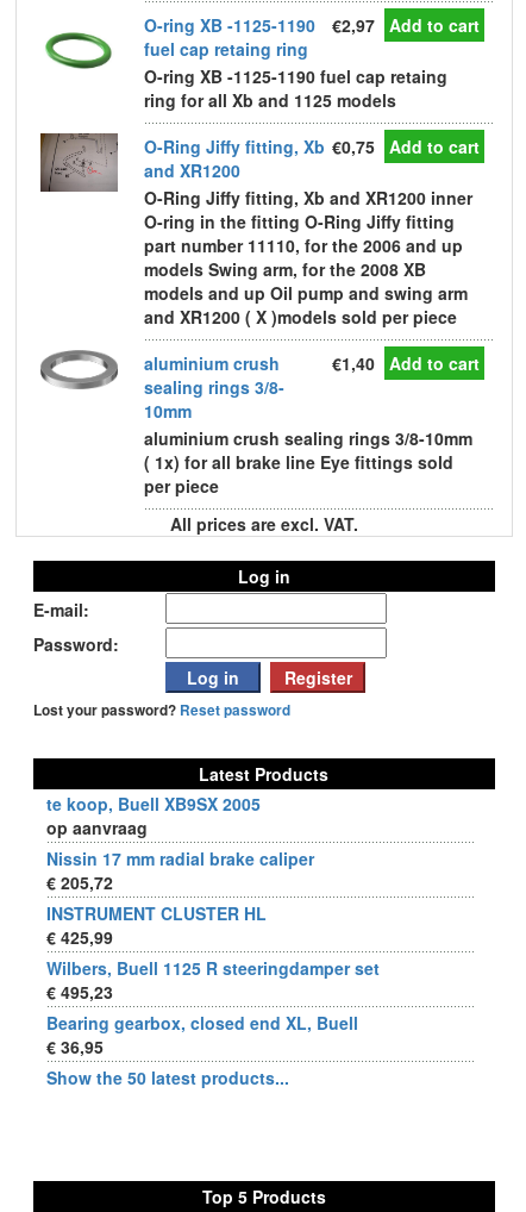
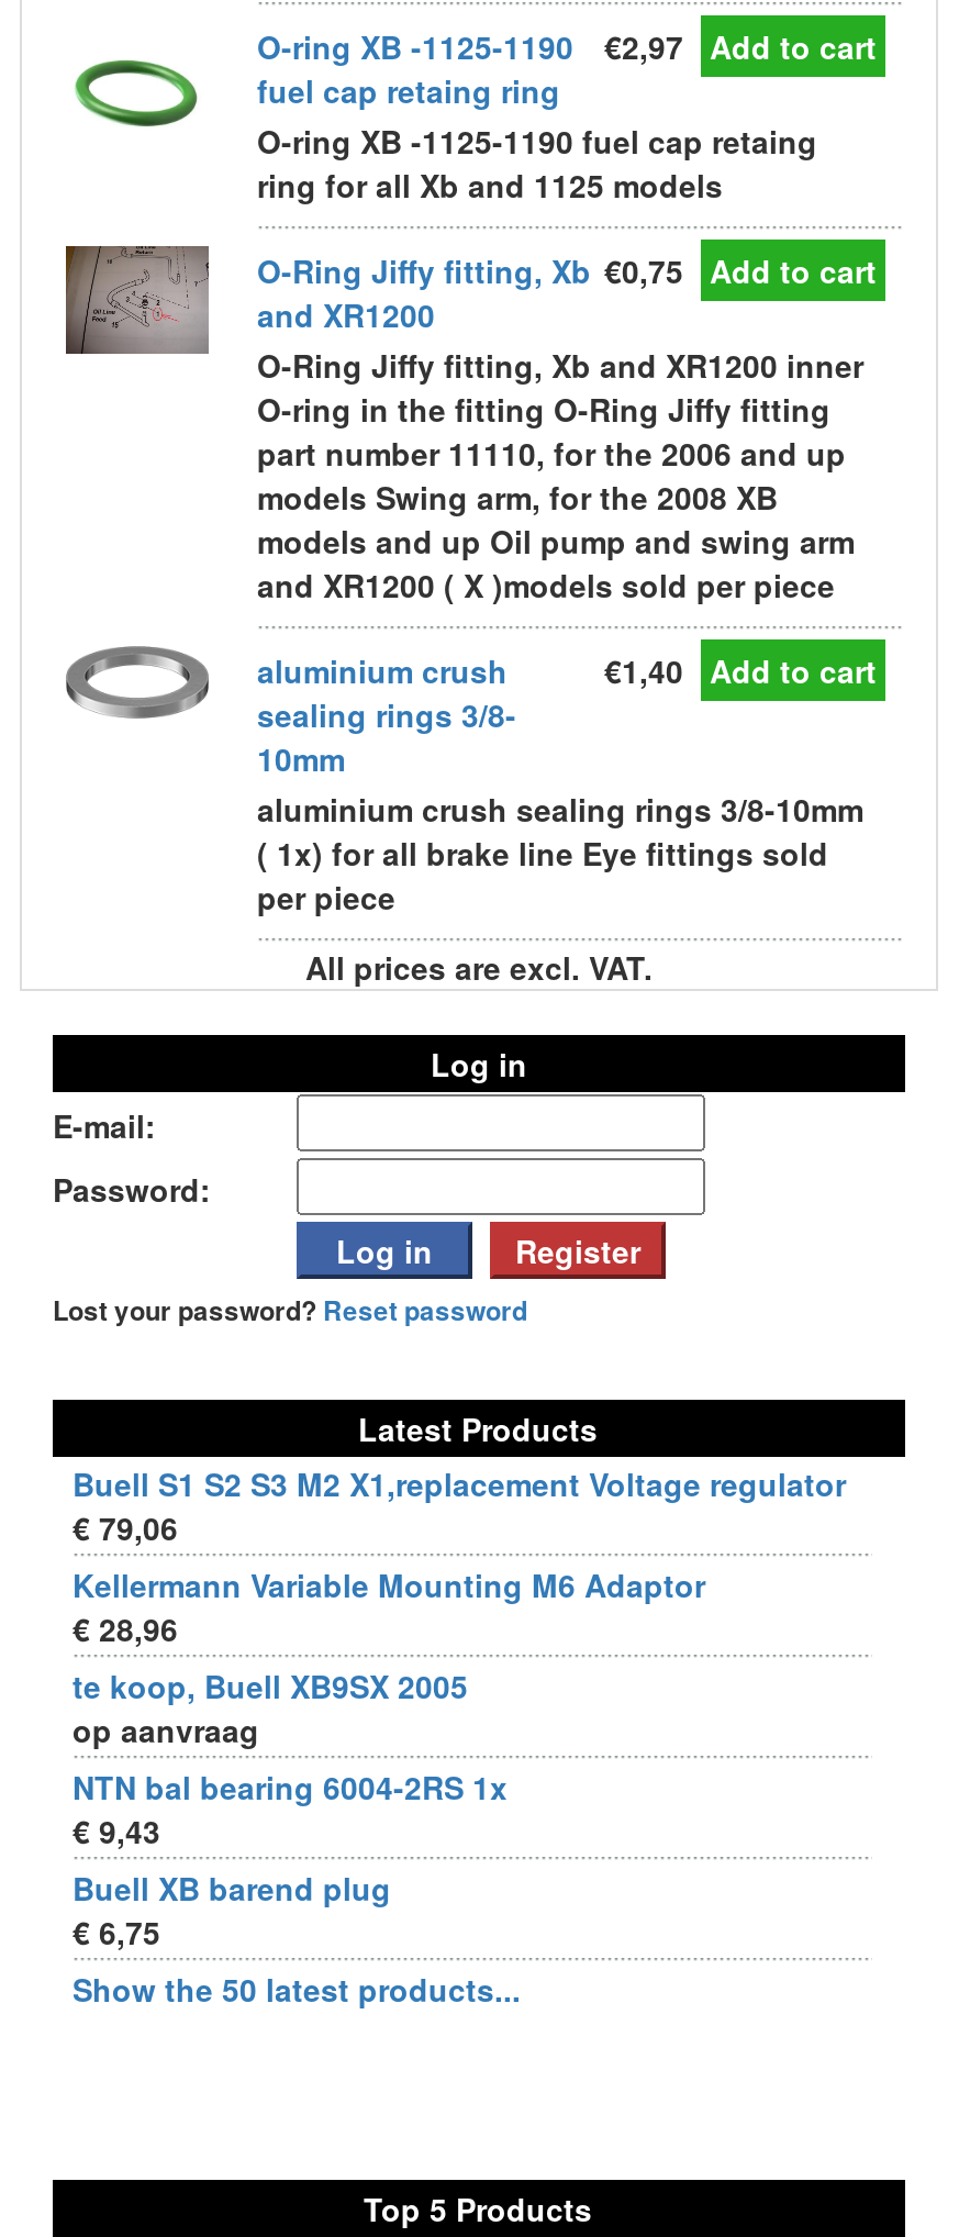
+ Buell S1 S2 S3 M2 X1,replacement Voltage regulator
+ € 79,06
+ Kellermann Variable Mounting M6 Adaptor
+ € 28,96

moved down: te koop, Buell XB9SX 2005 | op aanvraag

- Nissin 17 mm radial brake caliper
- € 205,72
- INSTRUMENT CLUSTER HL
- € 425,99
- Wilbers, Buell 1125 R steeringdamper set
- € 495,23
- Bearing gearbox, closed end XL, Buell
- € 36,95
+ NTN bal bearing 6004-2RS 1x
+ € 9,43
+ Buell XB barend plug
+ € 6,75
